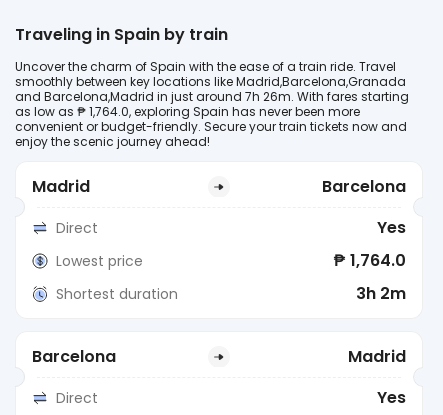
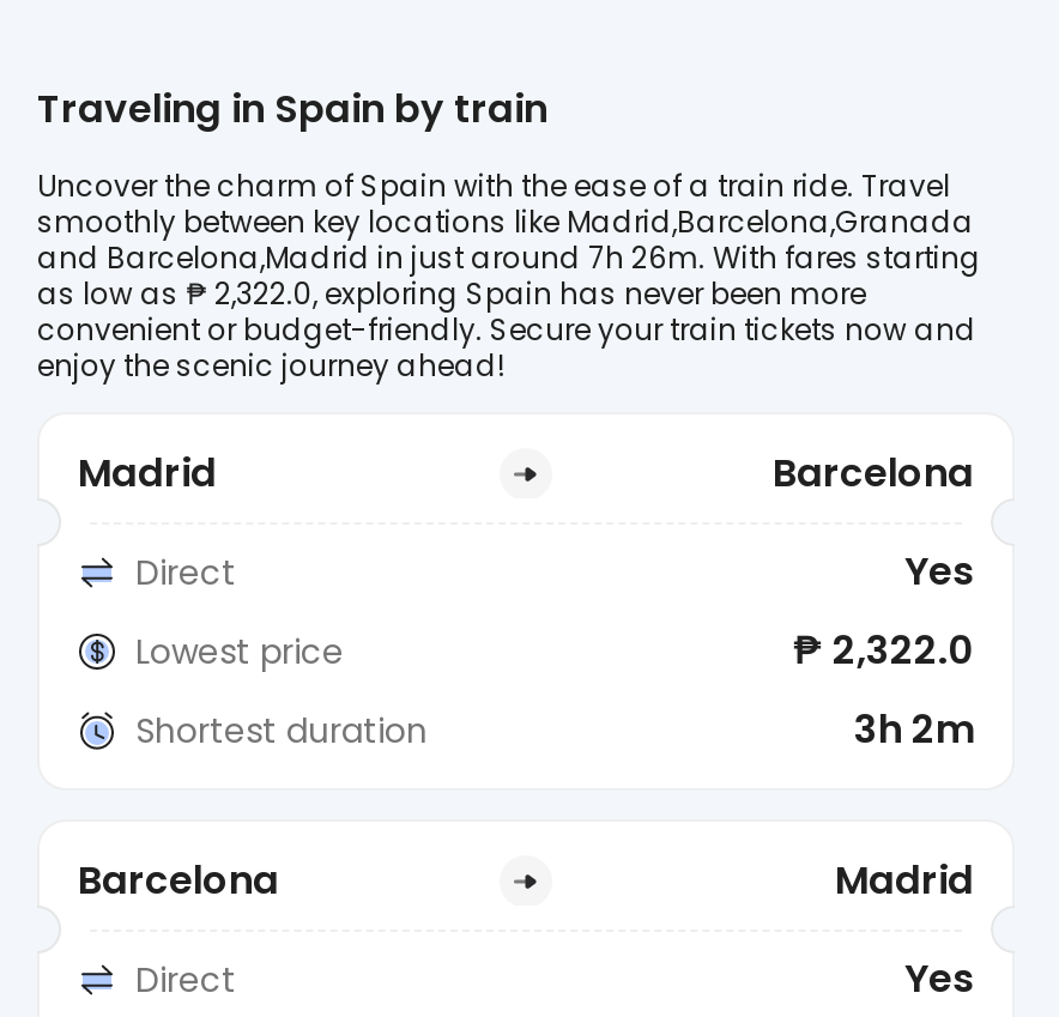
- as low as ₱ 1,764.0, exploring Spain has never been more
+ as low as ₱ 2,322.0, exploring Spain has never been more

- ₱ 1,764.0
+ ₱ 2,322.0
